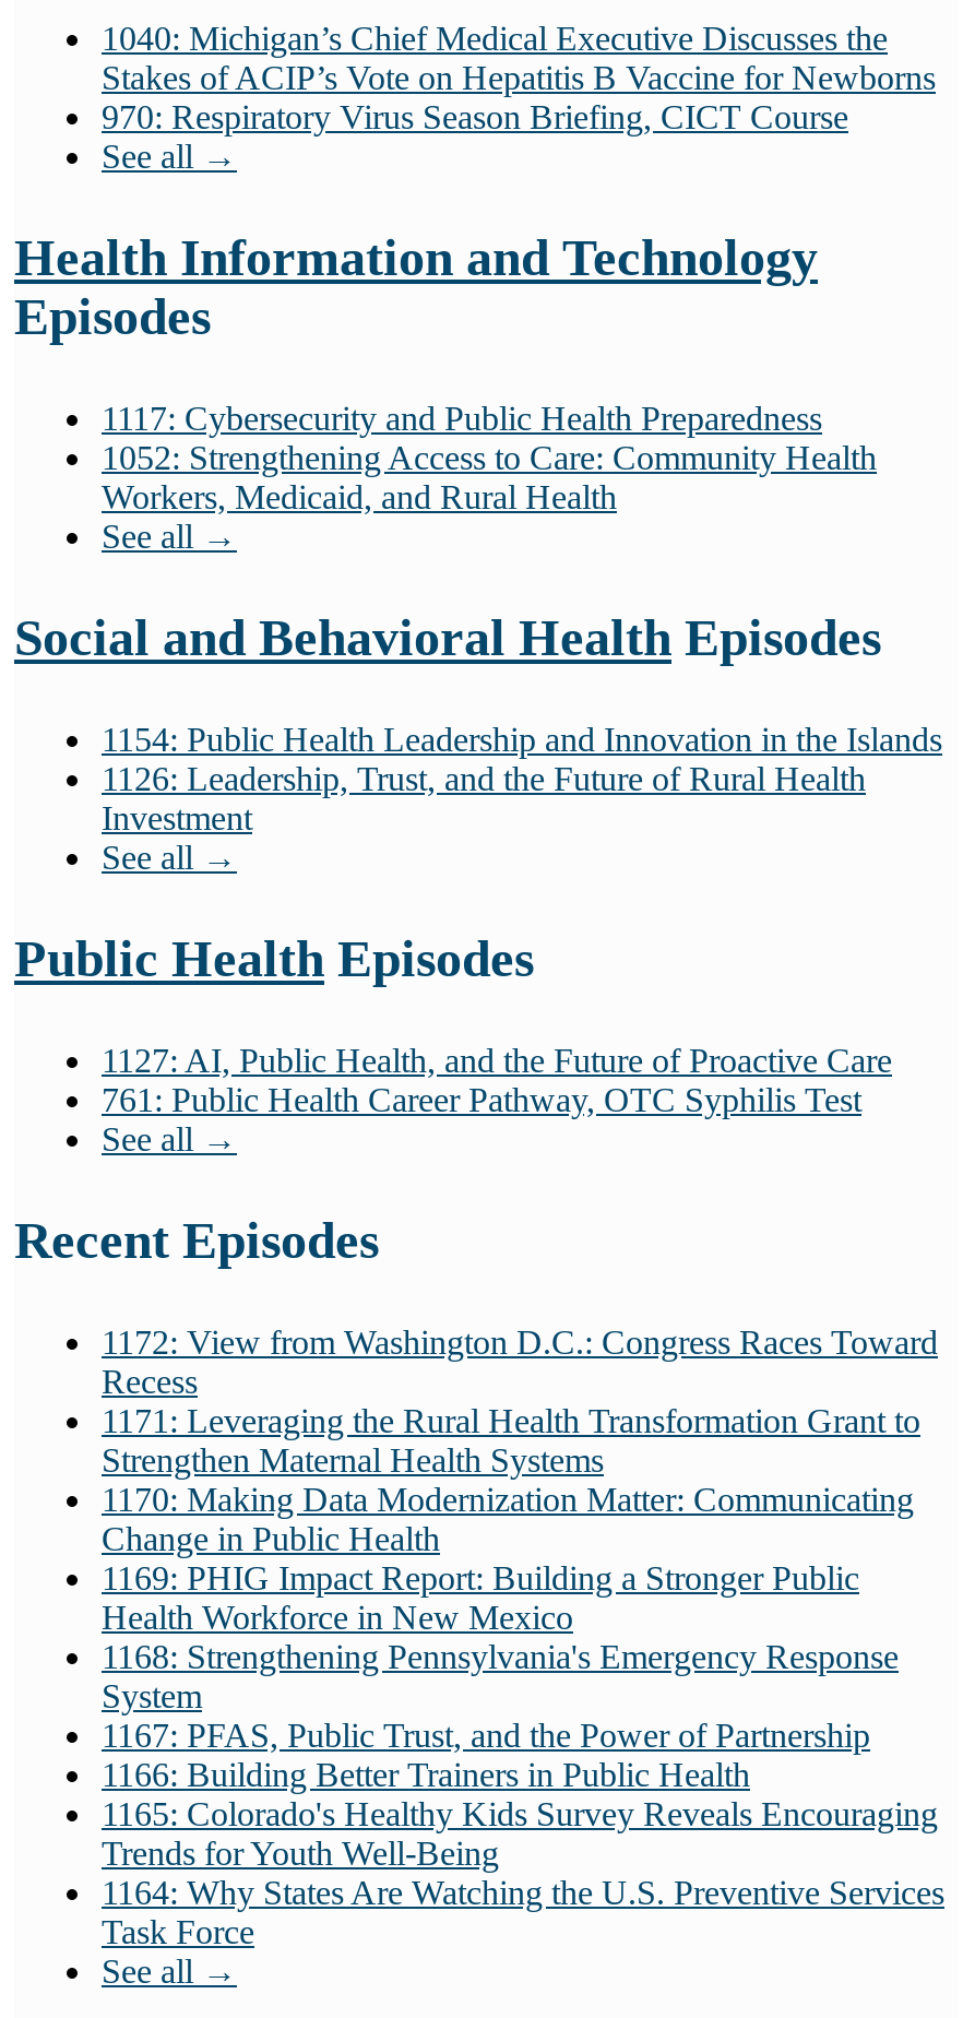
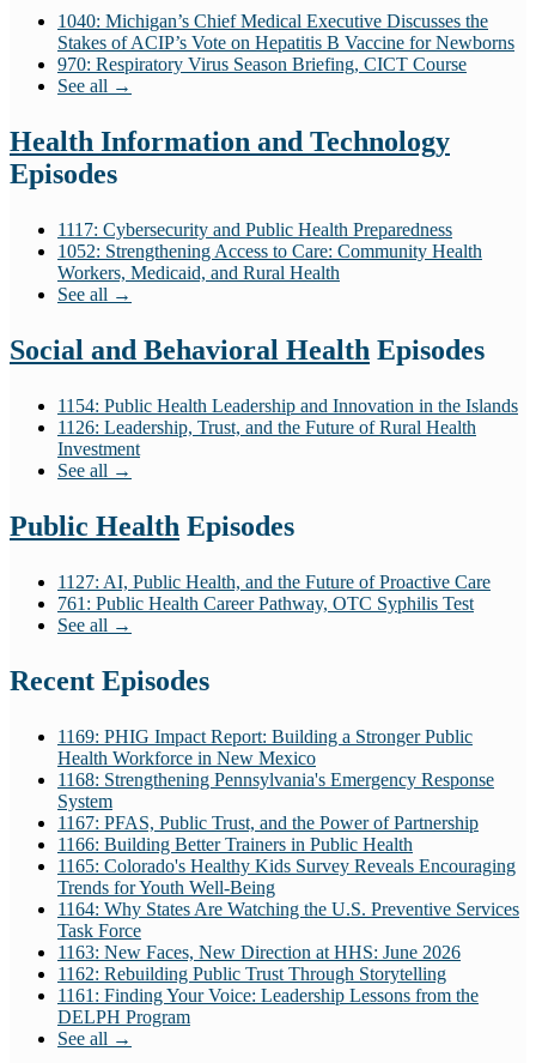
- 1172: View from Washington D.C.: Congress Races Toward
- Recess
- 1171: Leveraging the Rural Health Transformation Grant to
- Strengthen Maternal Health Systems
- 1170: Making Data Modernization Matter: Communicating
- Change in Public Health

moved up: 1169: PHIG Impact Report: Building a Stronger Public | Health Workforce in New Mexico | 1168: Strengthening Pennsylvania's Emergency Response | ... | 1164: Why States Are Watching the U.S. Preventive Services | Task Force

+ 1163: New Faces, New Direction at HHS: June 2026
+ 1162: Rebuilding Public Trust Through Storytelling
+ 1161: Finding Your Voice: Leadership Lessons from the
+ DELPH Program
